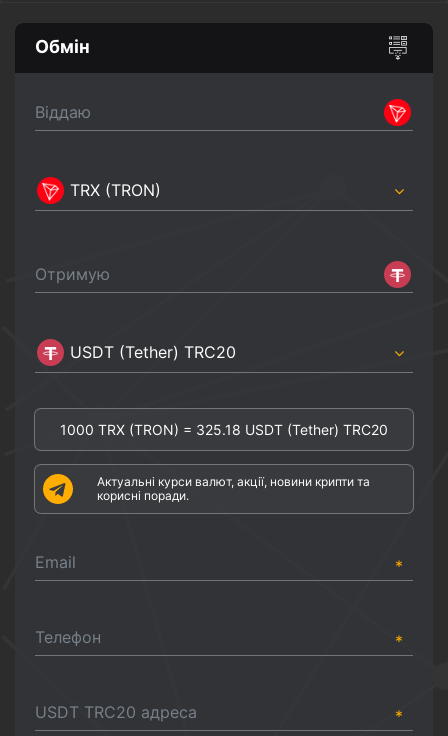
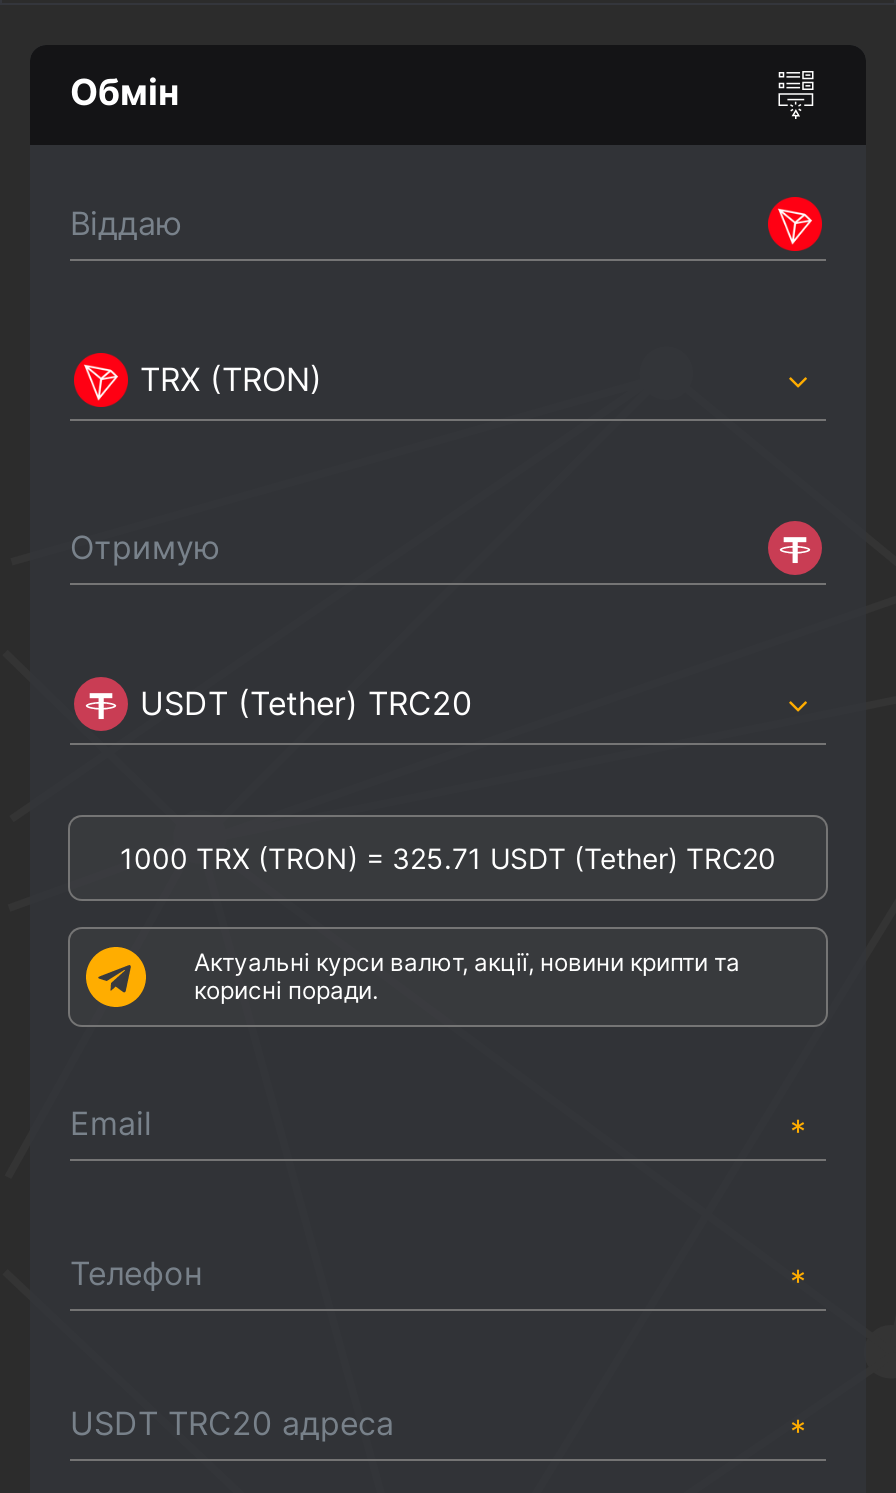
- 1000 TRX (TRON) = 325.18 USDT (Tether) TRC20
+ 1000 TRX (TRON) = 325.71 USDT (Tether) TRC20
